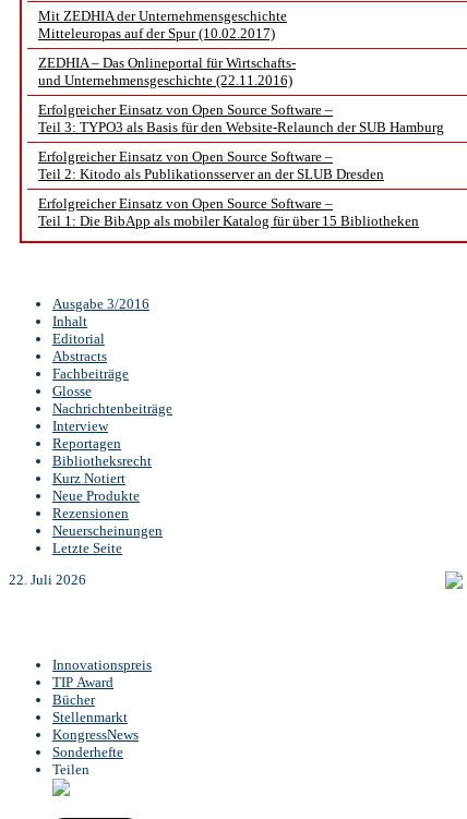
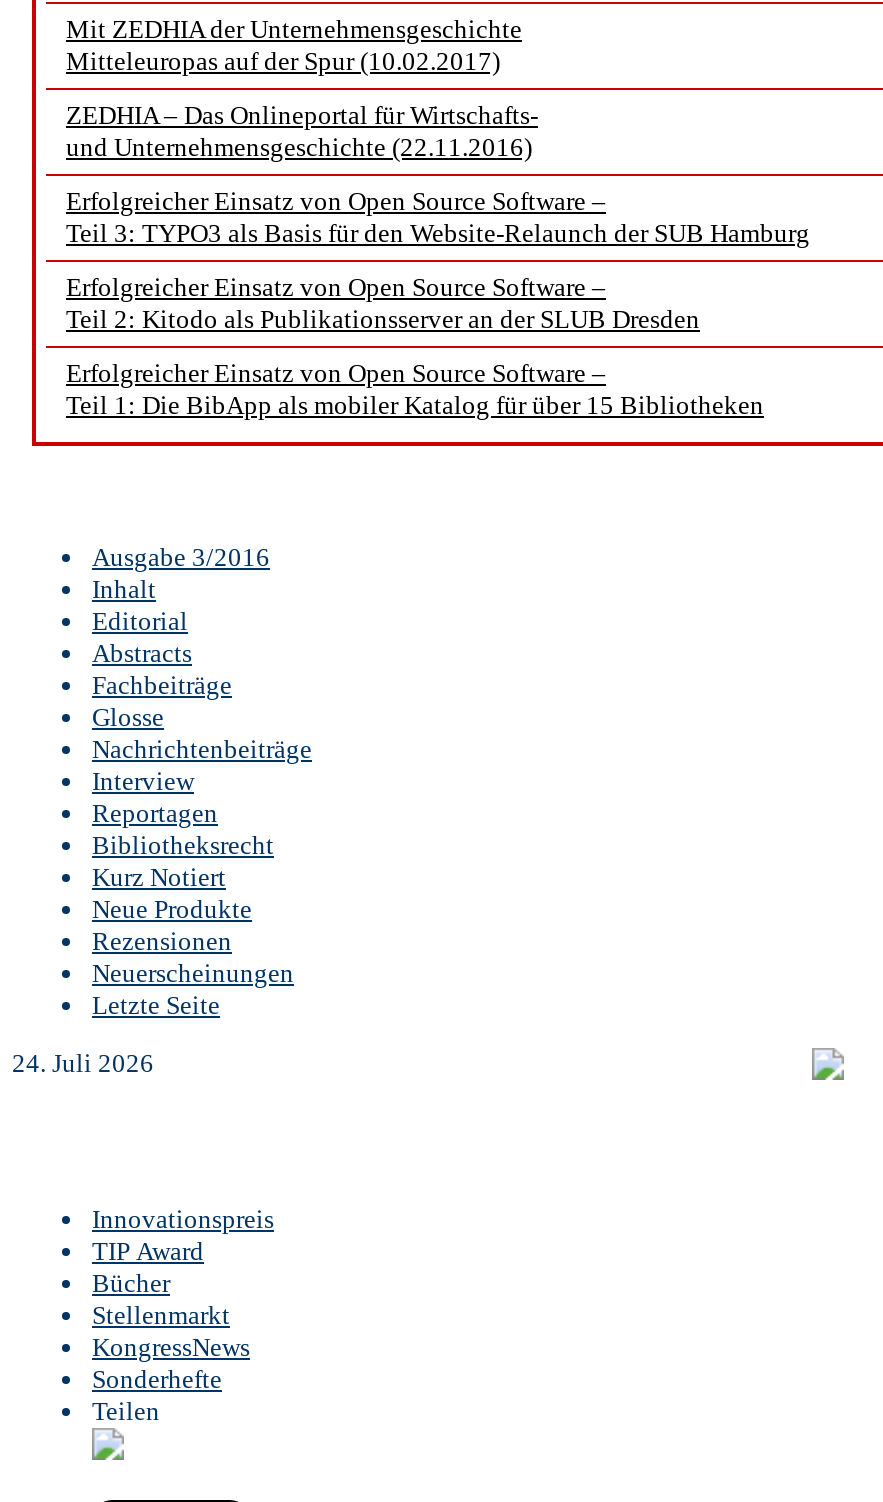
- 22. Juli 2026
+ 24. Juli 2026
